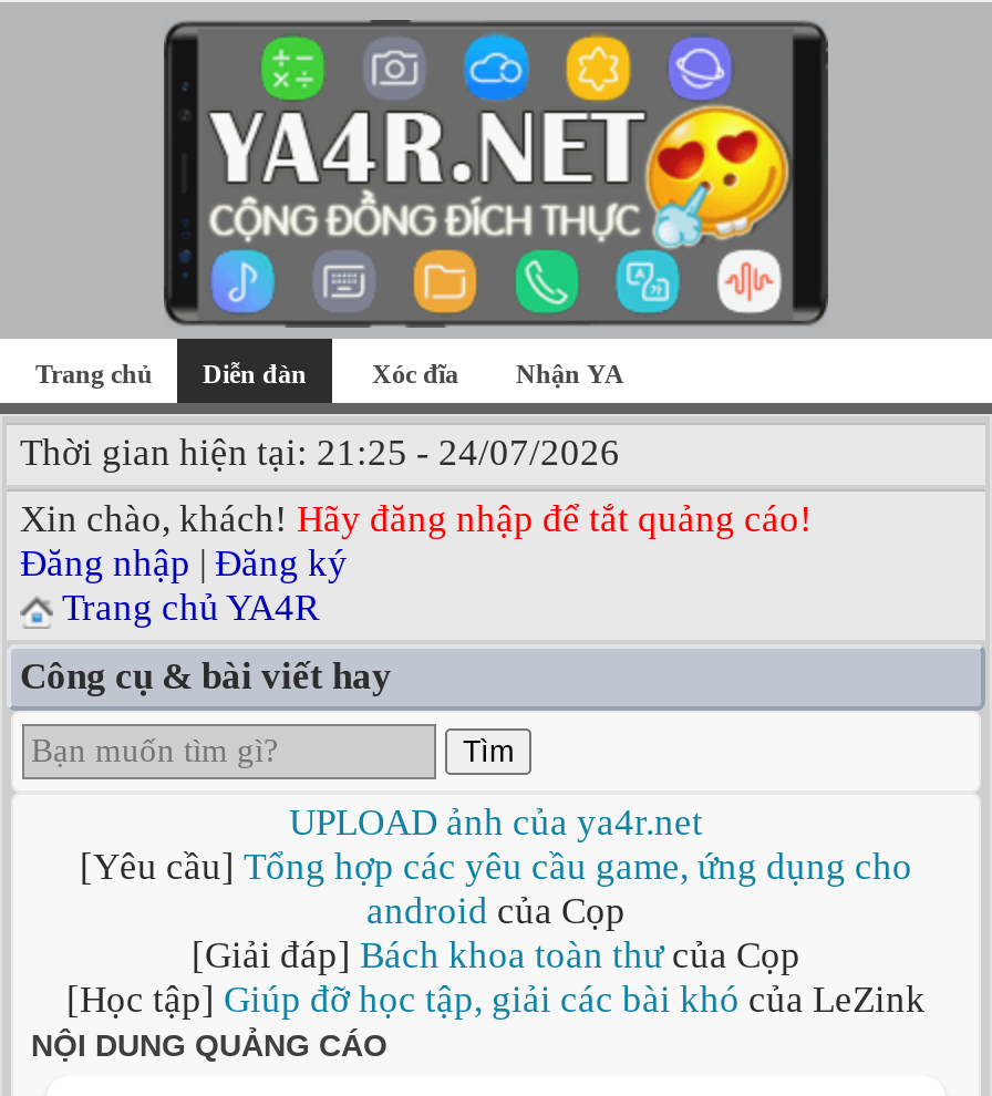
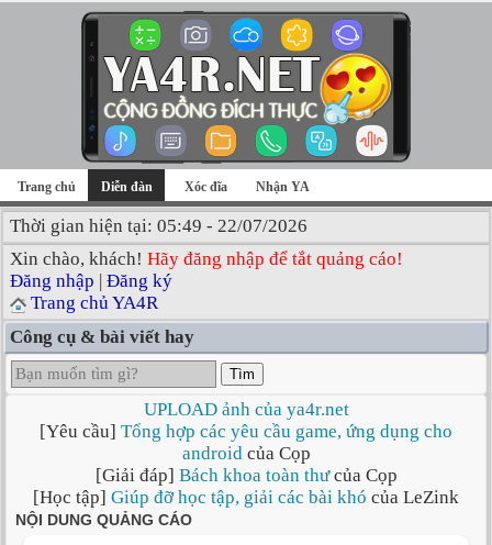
- Thời gian hiện tại: 21:25 - 24/07/2026
+ Thời gian hiện tại: 05:49 - 22/07/2026
